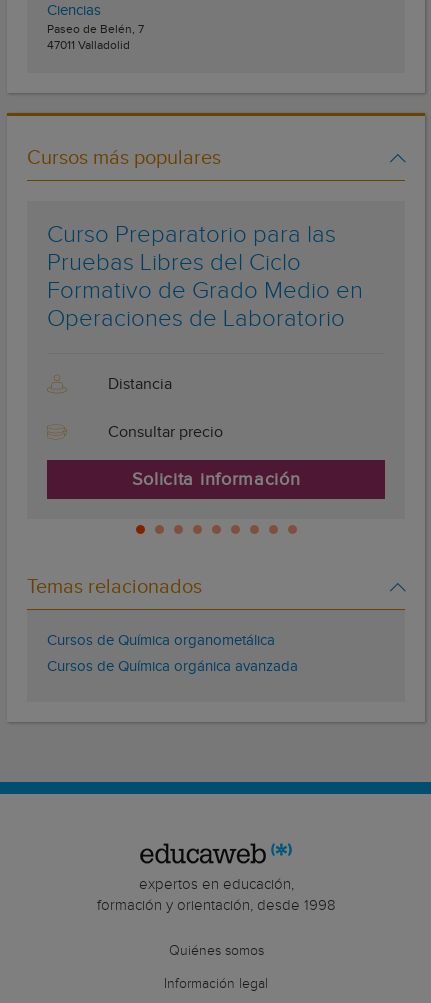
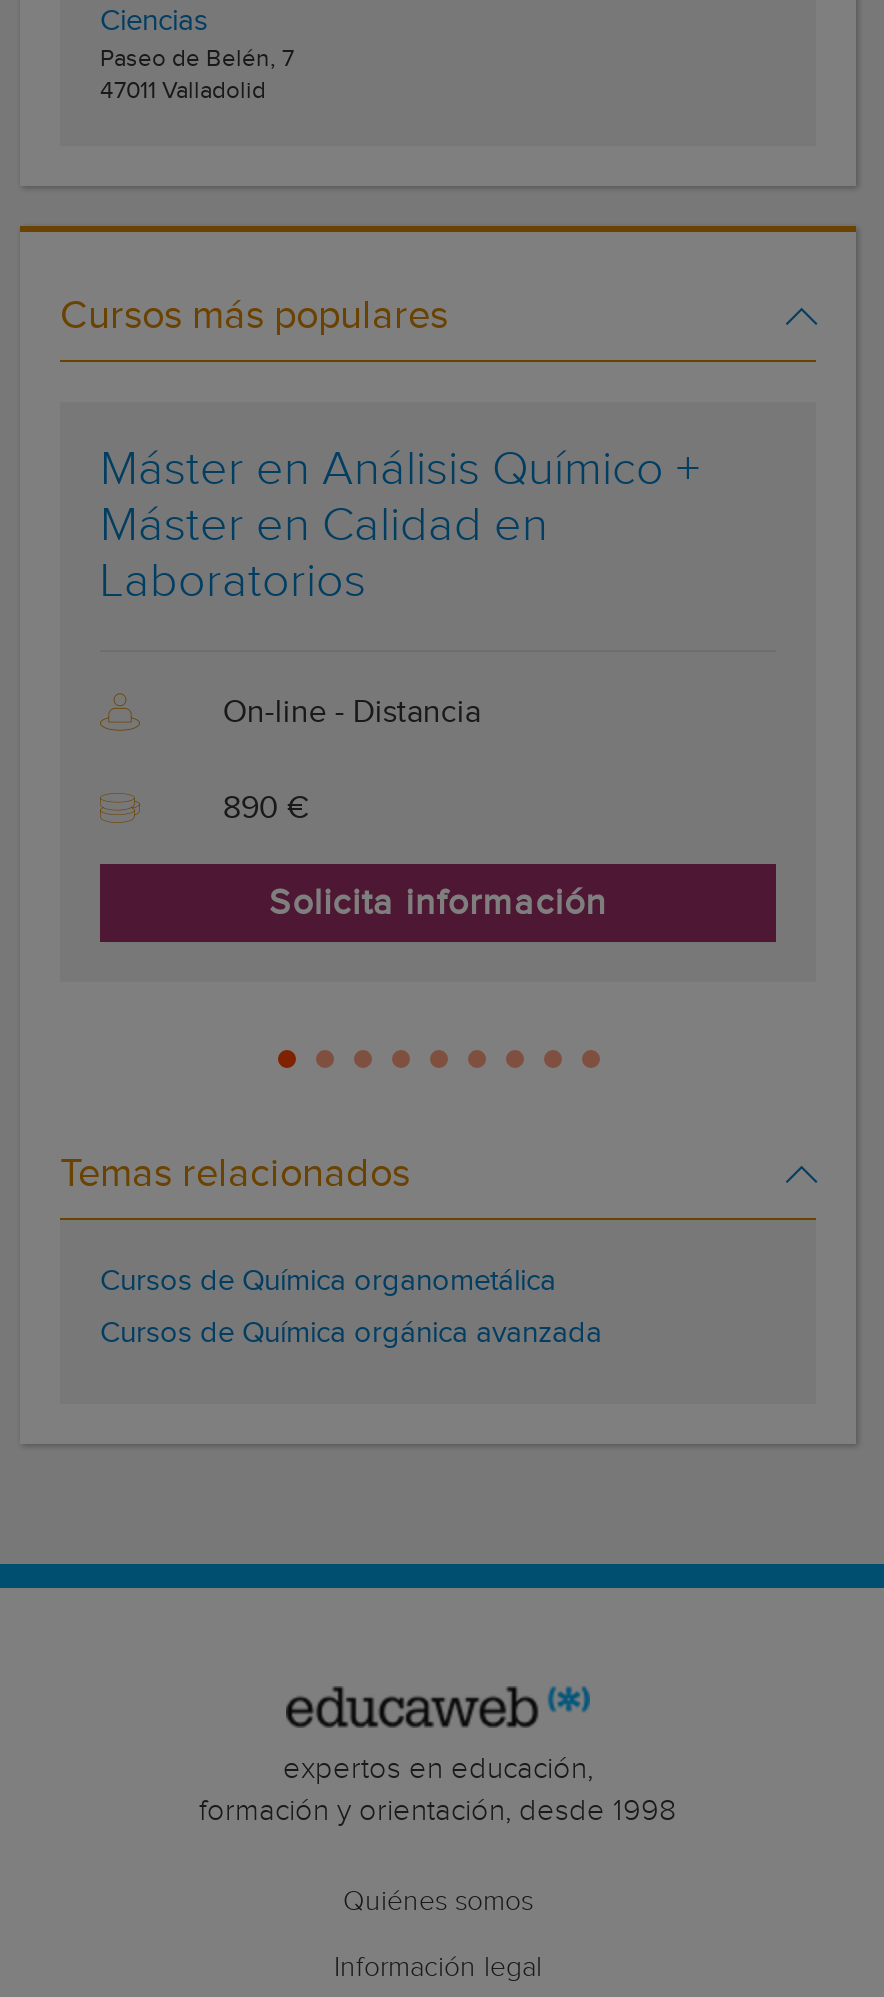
- Curso Preparatorio para las
- Pruebas Libres del Ciclo
- Formativo de Grado Medio en
- Operaciones de Laboratorio
+ Máster en Análisis Químico +
+ Máster en Calidad en
+ Laboratorios

- Distancia
+ On-line - Distancia

- Consultar precio
+ 890 €

moved up: Solicita información
